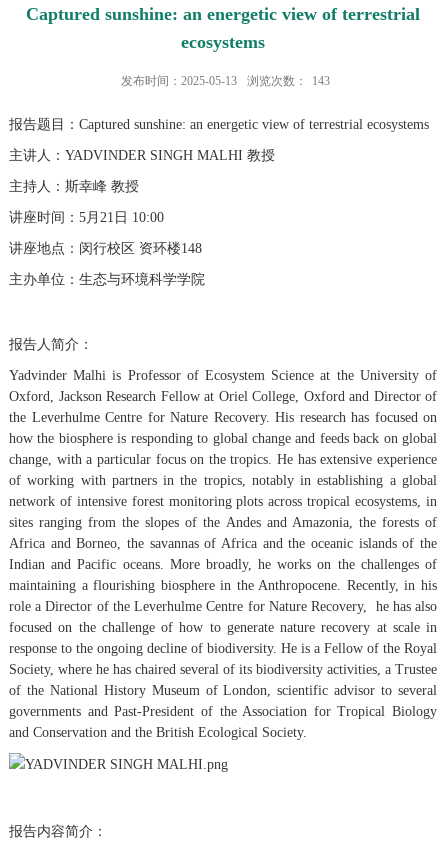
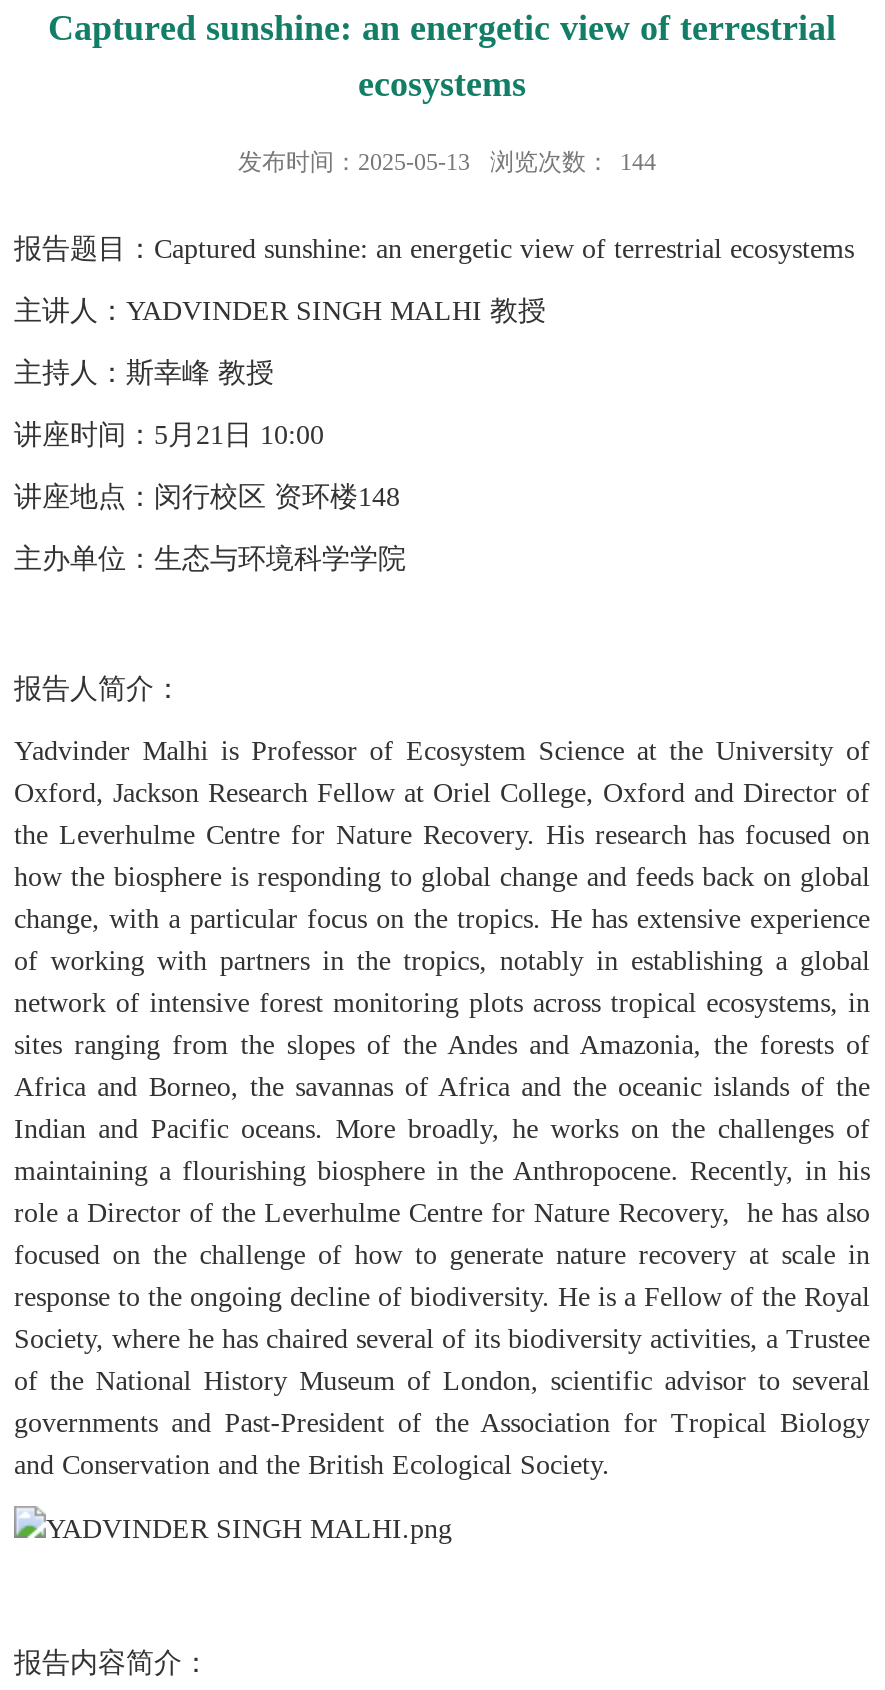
- 发布时间：2025-05-13 浏览次数： 143
+ 发布时间：2025-05-13 浏览次数： 144
